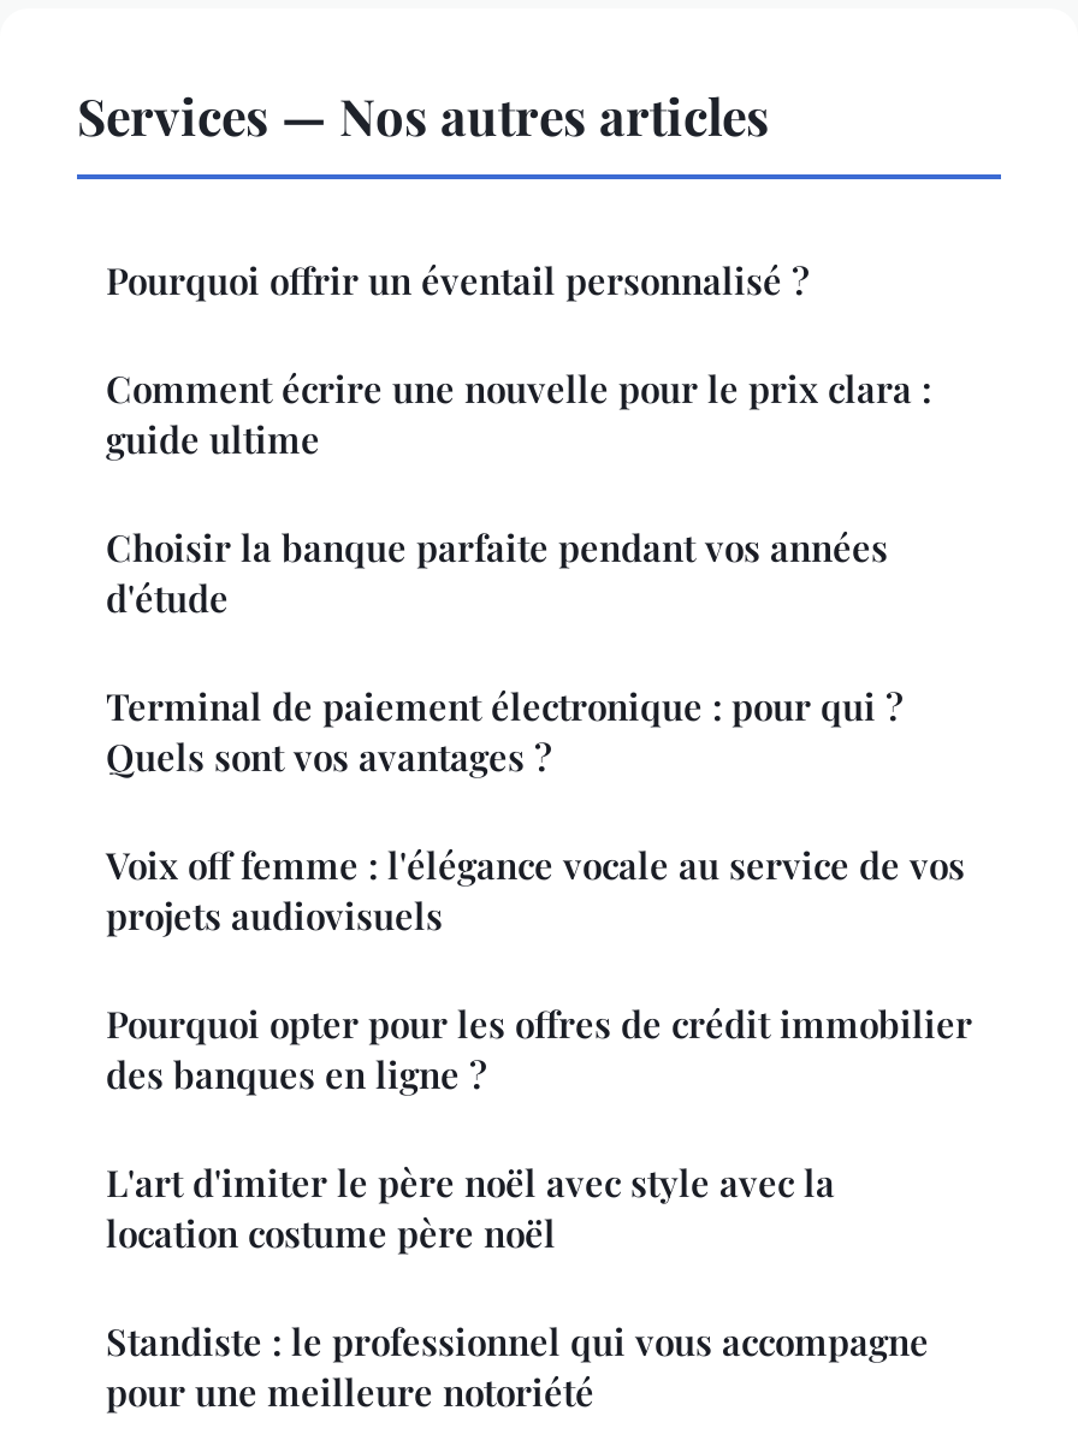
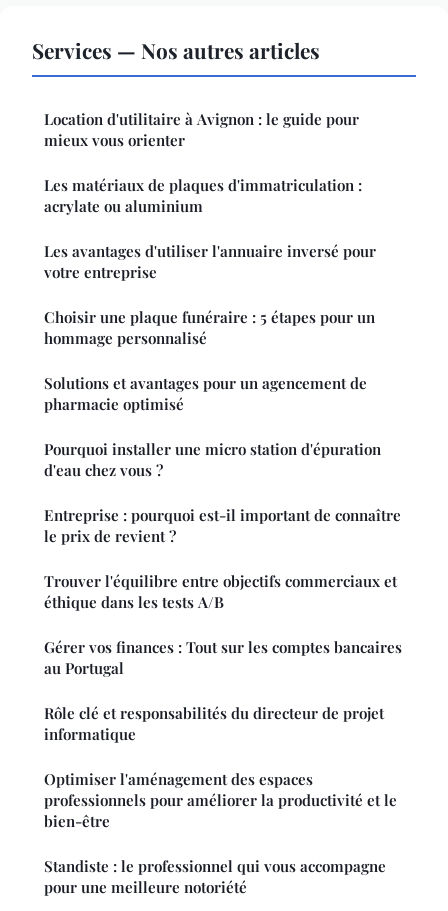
- Pourquoi offrir un éventail personnalisé ?
- Comment écrire une nouvelle pour le prix clara :
- guide ultime
- Choisir la banque parfaite pendant vos années
- d'étude
- Terminal de paiement électronique : pour qui ?
- Quels sont vos avantages ?
- Voix off femme : l'élégance vocale au service de vos
- projets audiovisuels
- Pourquoi opter pour les offres de crédit immobilier
- des banques en ligne ?
- L'art d'imiter le père noël avec style avec la
- location costume père noël
+ Location d'utilitaire à Avignon : le guide pour
+ mieux vous orienter
+ Les matériaux de plaques d'immatriculation :
+ acrylate ou aluminium
+ Les avantages d'utiliser l'annuaire inversé pour
+ votre entreprise
+ Choisir une plaque funéraire : 5 étapes pour un
+ hommage personnalisé
+ Solutions et avantages pour un agencement de
+ pharmacie optimisé
+ Pourquoi installer une micro station d'épuration
+ d'eau chez vous ?
+ Entreprise : pourquoi est-il important de connaître
+ le prix de revient ?
+ Trouver l'équilibre entre objectifs commerciaux et
+ éthique dans les tests A/B
+ Gérer vos finances : Tout sur les comptes bancaires
+ au Portugal
+ Rôle clé et responsabilités du directeur de projet
+ informatique
+ Optimiser l'aménagement des espaces
+ professionnels pour améliorer la productivité et le
+ bien-être
